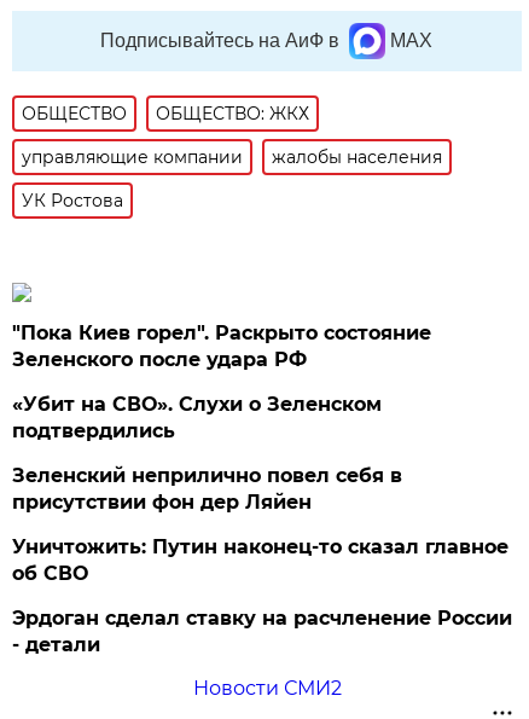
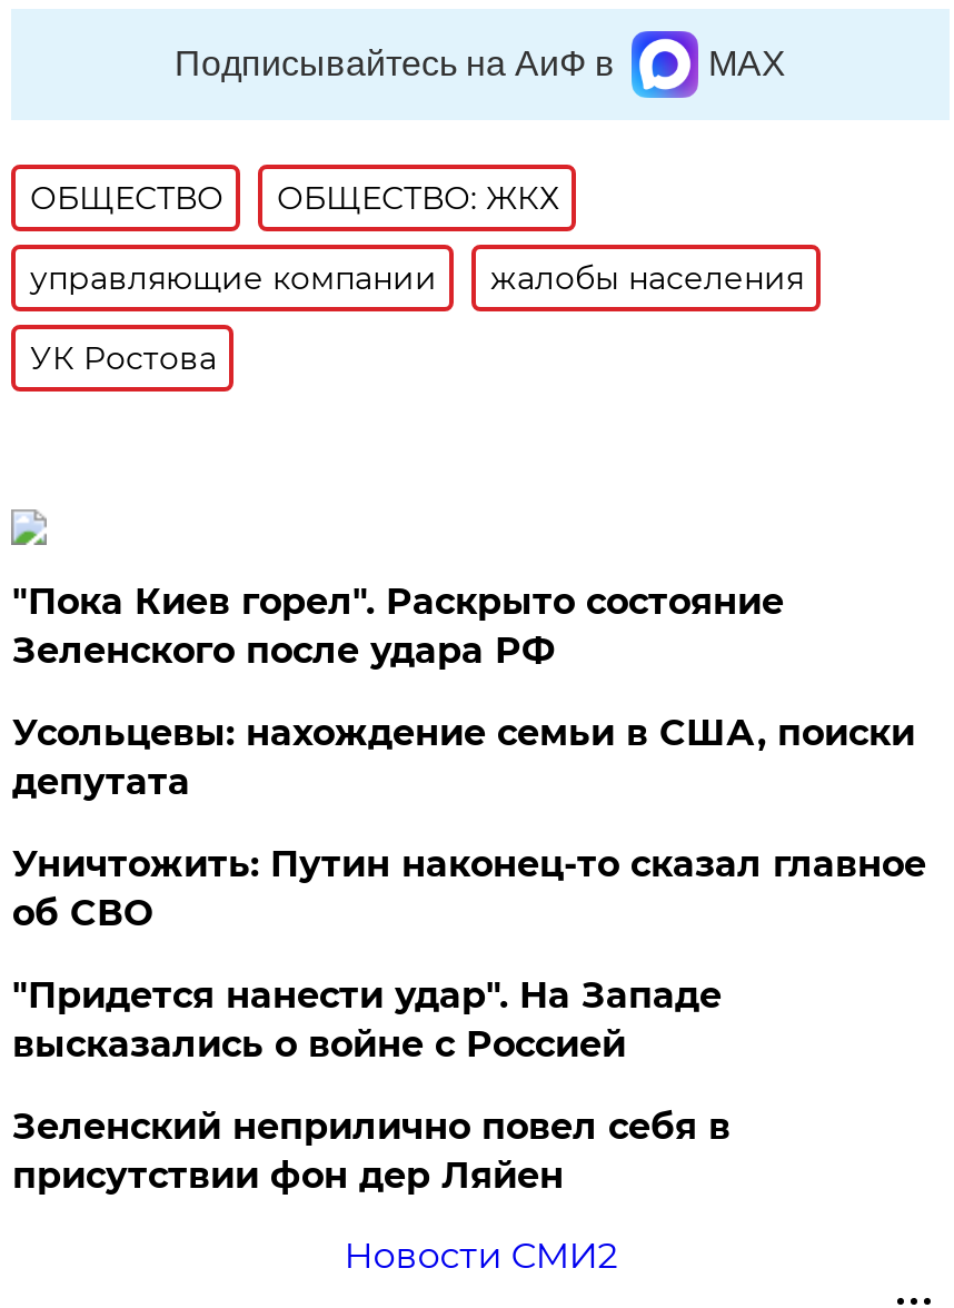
- «Убит на СВО». Слухи о Зеленском
- подтвердились
+ Усольцевы: нахождение семьи в США, поиски
+ депутата
+ "Придется нанести удар". На Западе
+ высказались о войне с Россией

moved down: Зеленский неприлично повел cебя в | присутствии фон дер Ляйен

moved up: Уничтожить: Путин наконец-то сказал главное | об СВО

- Эрдоган сделал ставку на расчленение России
- - детали
